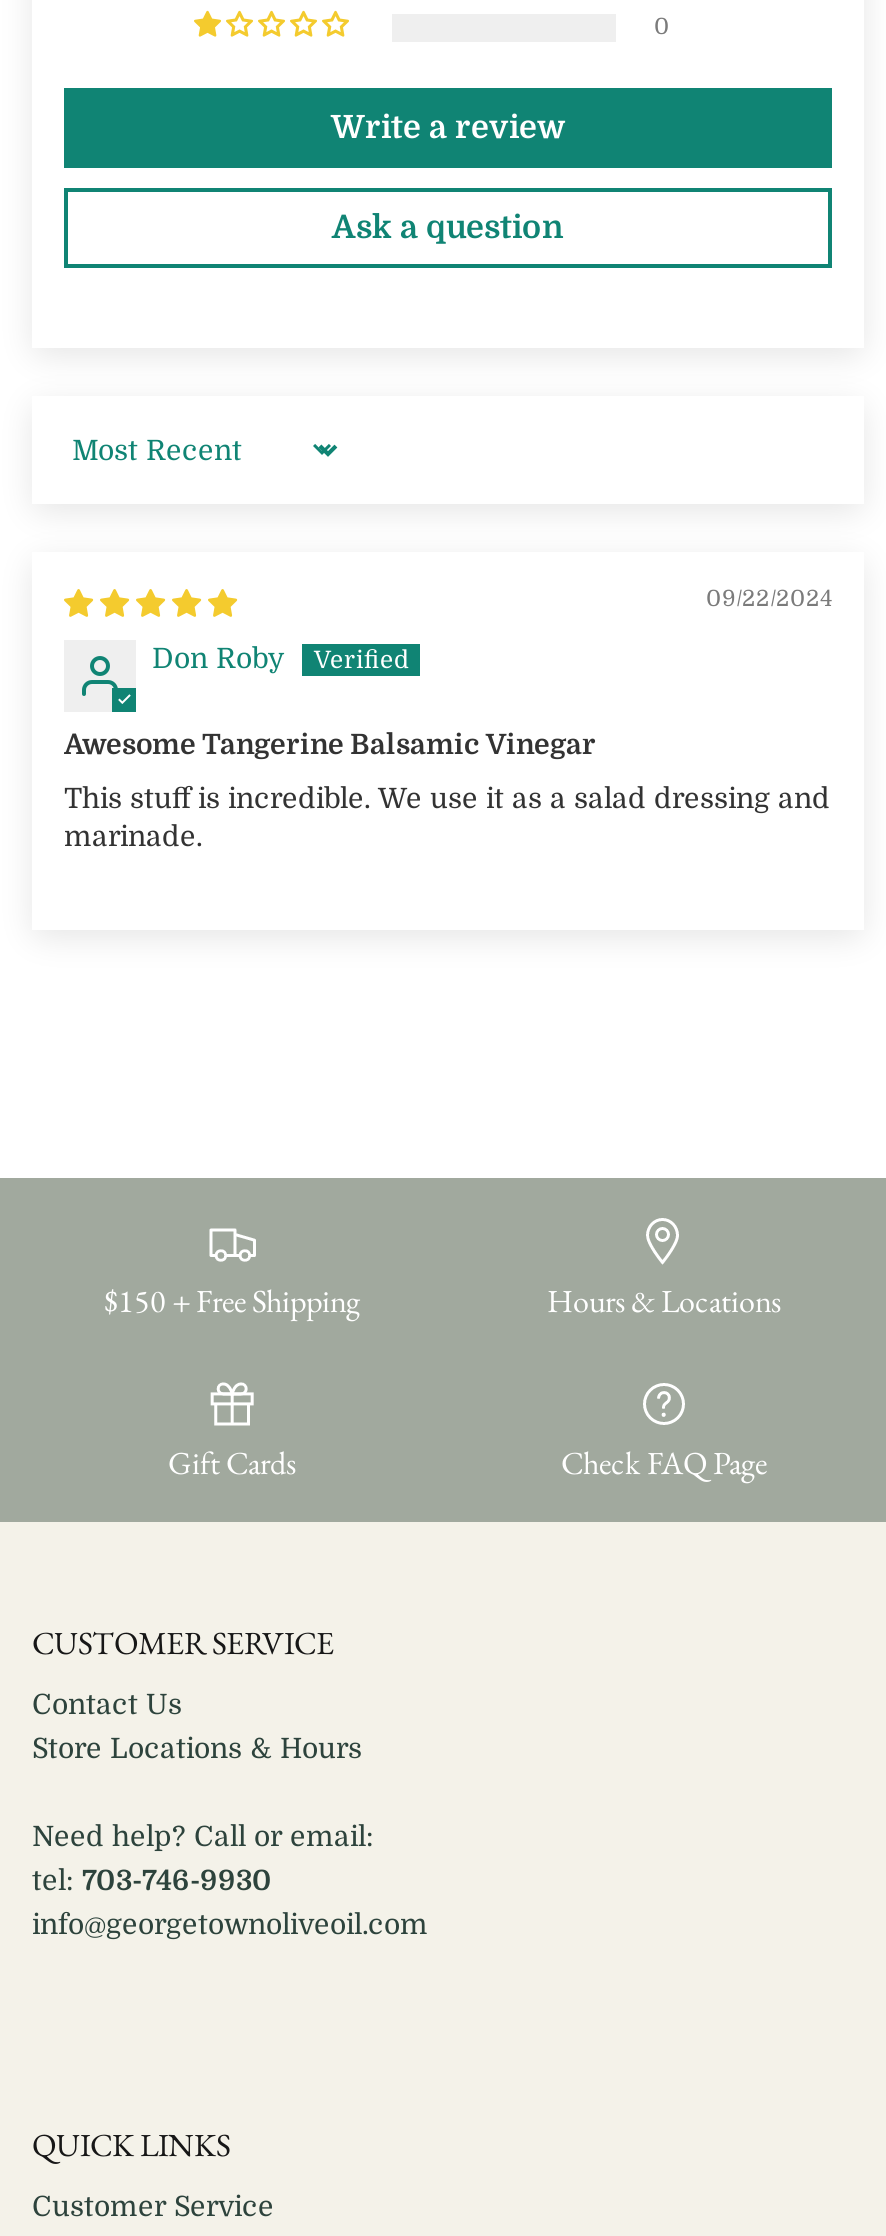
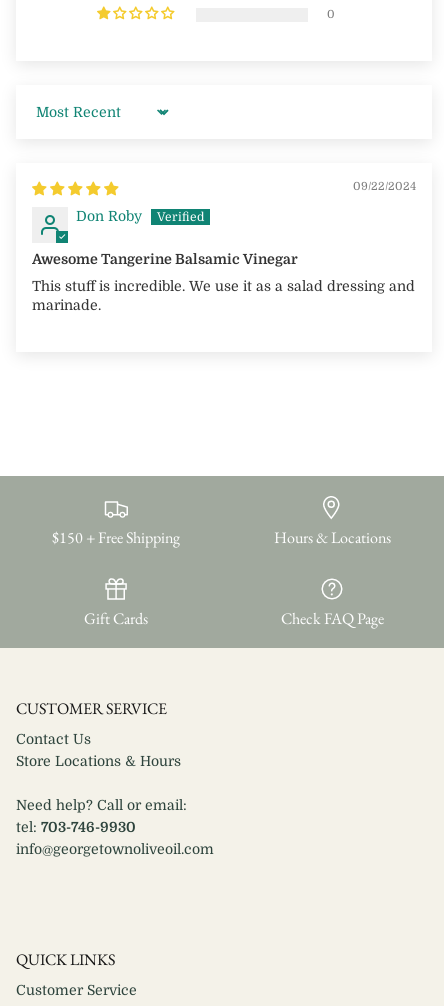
- Write a review
- Ask a question
